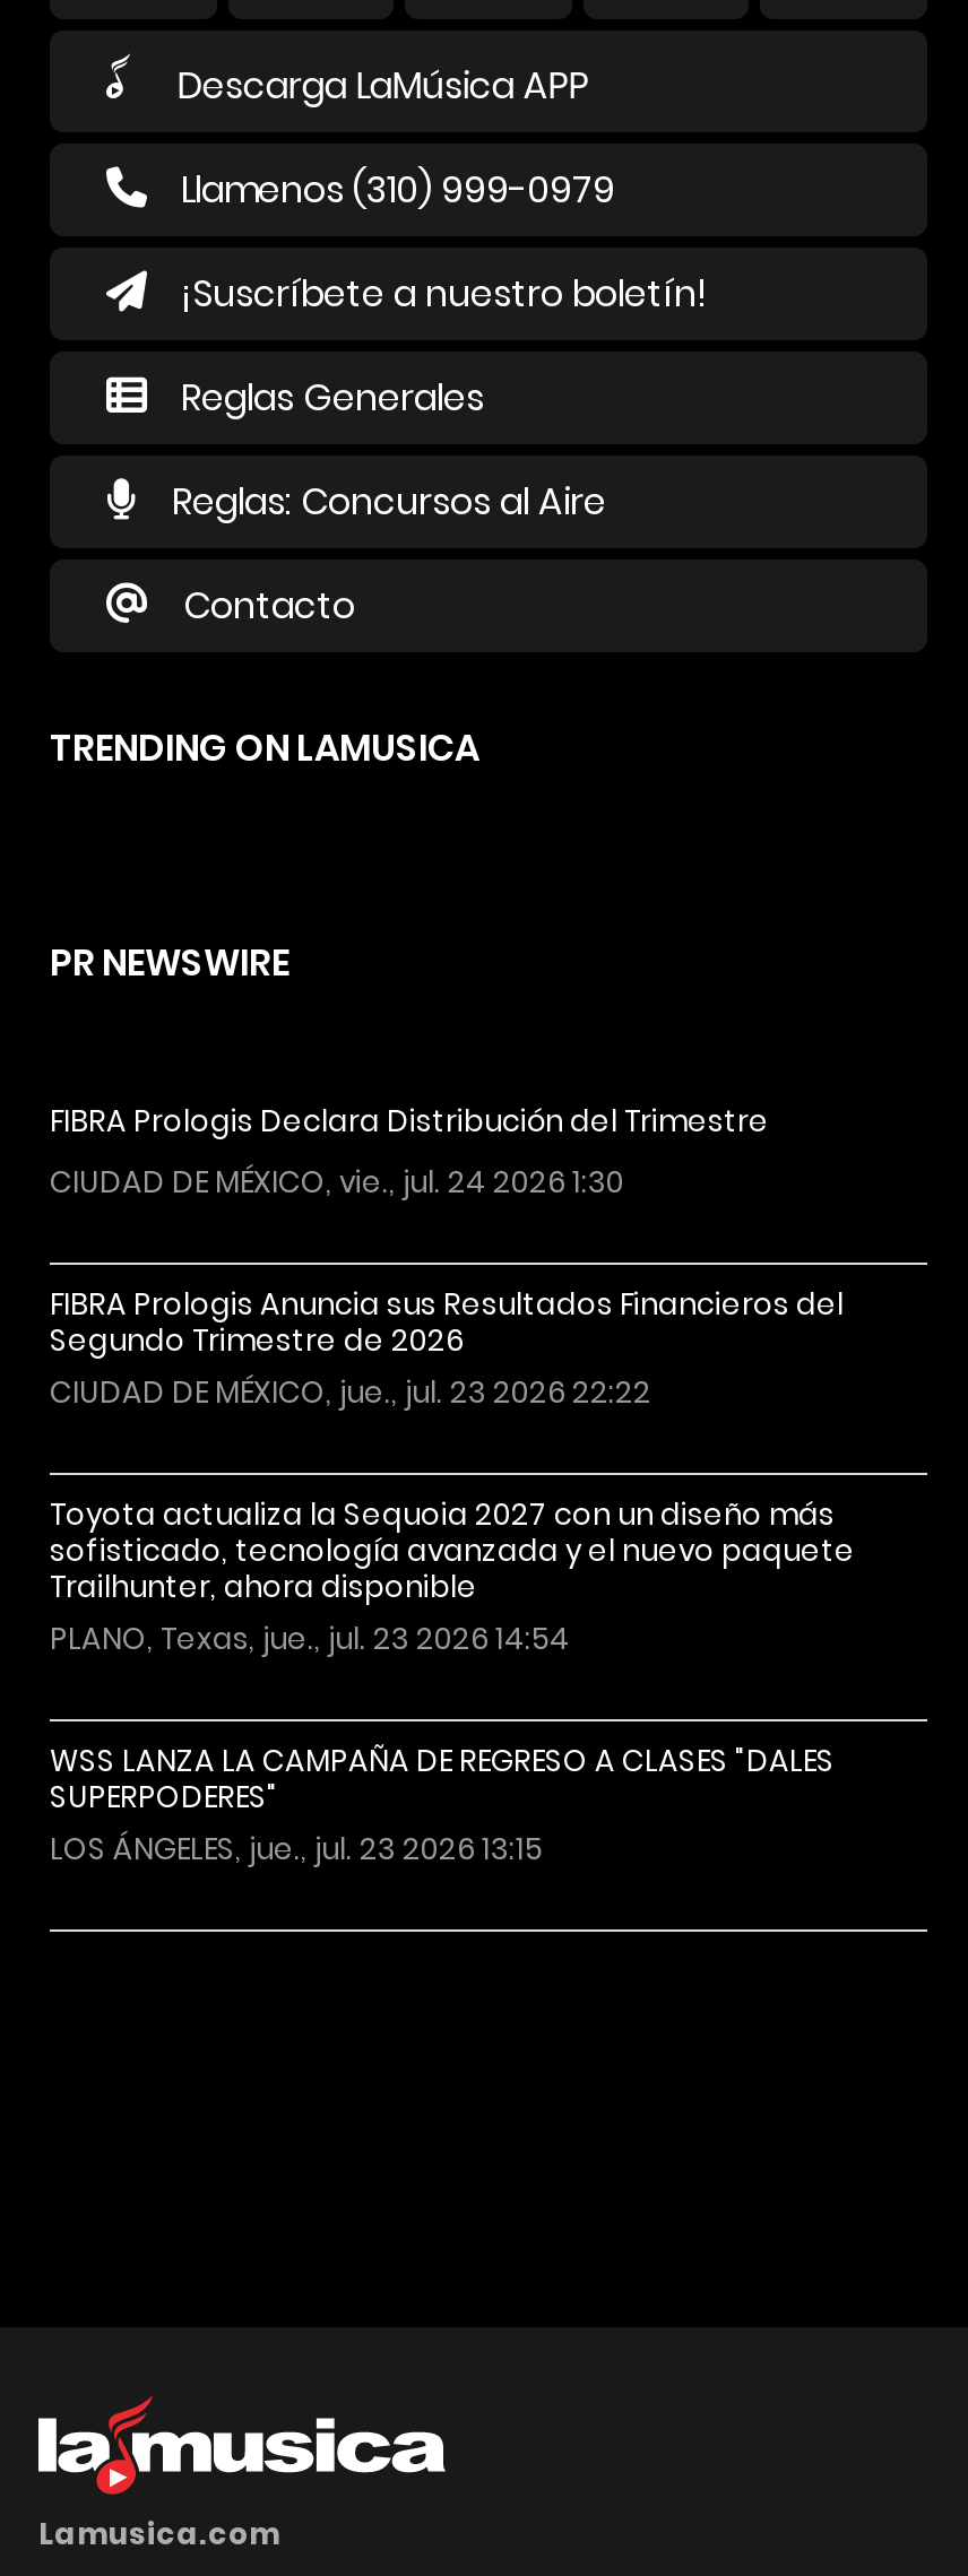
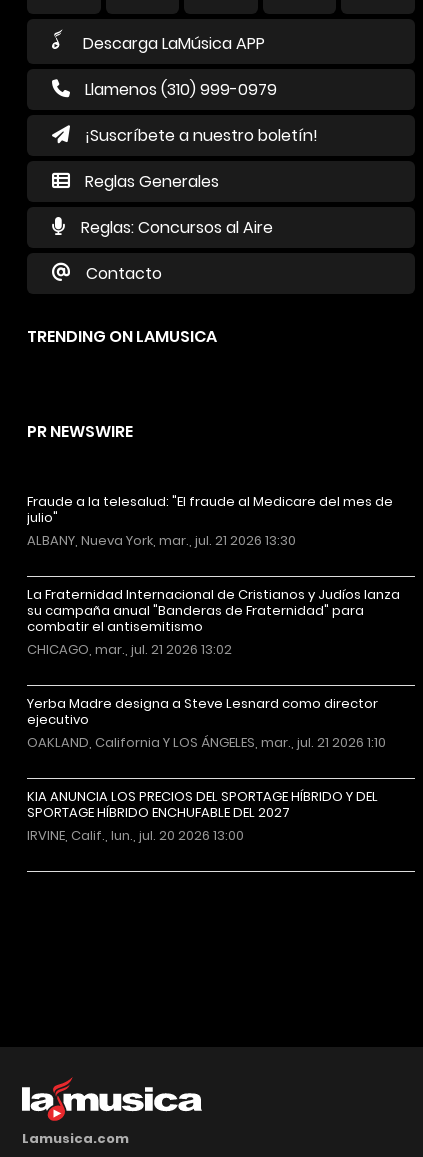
- FIBRA Prologis Declara Distribución del Trimestre
- CIUDAD DE MÉXICO, vie., jul. 24 2026 1:30
+ Fraude a la telesalud: "El fraude al Medicare del mes de
+ julio"
+ ALBANY, Nueva York, mar., jul. 21 2026 13:30

- FIBRA Prologis Anuncia sus Resultados Financieros del
- Segundo Trimestre de 2026
- CIUDAD DE MÉXICO, jue., jul. 23 2026 22:22
+ La Fraternidad Internacional de Cristianos y Judíos lanza
+ su campaña anual "Banderas de Fraternidad" para
+ combatir el antisemitismo
+ CHICAGO, mar., jul. 21 2026 13:02

- Toyota actualiza la Sequoia 2027 con un diseño más
- sofisticado, tecnología avanzada y el nuevo paquete
- Trailhunter, ahora disponible
- PLANO, Texas, jue., jul. 23 2026 14:54
+ Yerba Madre designa a Steve Lesnard como director
+ ejecutivo
+ OAKLAND, California Y LOS ÁNGELES, mar., jul. 21 2026 1:10

- WSS LANZA LA CAMPAÑA DE REGRESO A CLASES "DALES
- SUPERPODERES"
- LOS ÁNGELES, jue., jul. 23 2026 13:15
+ KIA ANUNCIA LOS PRECIOS DEL SPORTAGE HÍBRIDO Y DEL
+ SPORTAGE HÍBRIDO ENCHUFABLE DEL 2027
+ IRVINE, Calif., lun., jul. 20 2026 13:00
